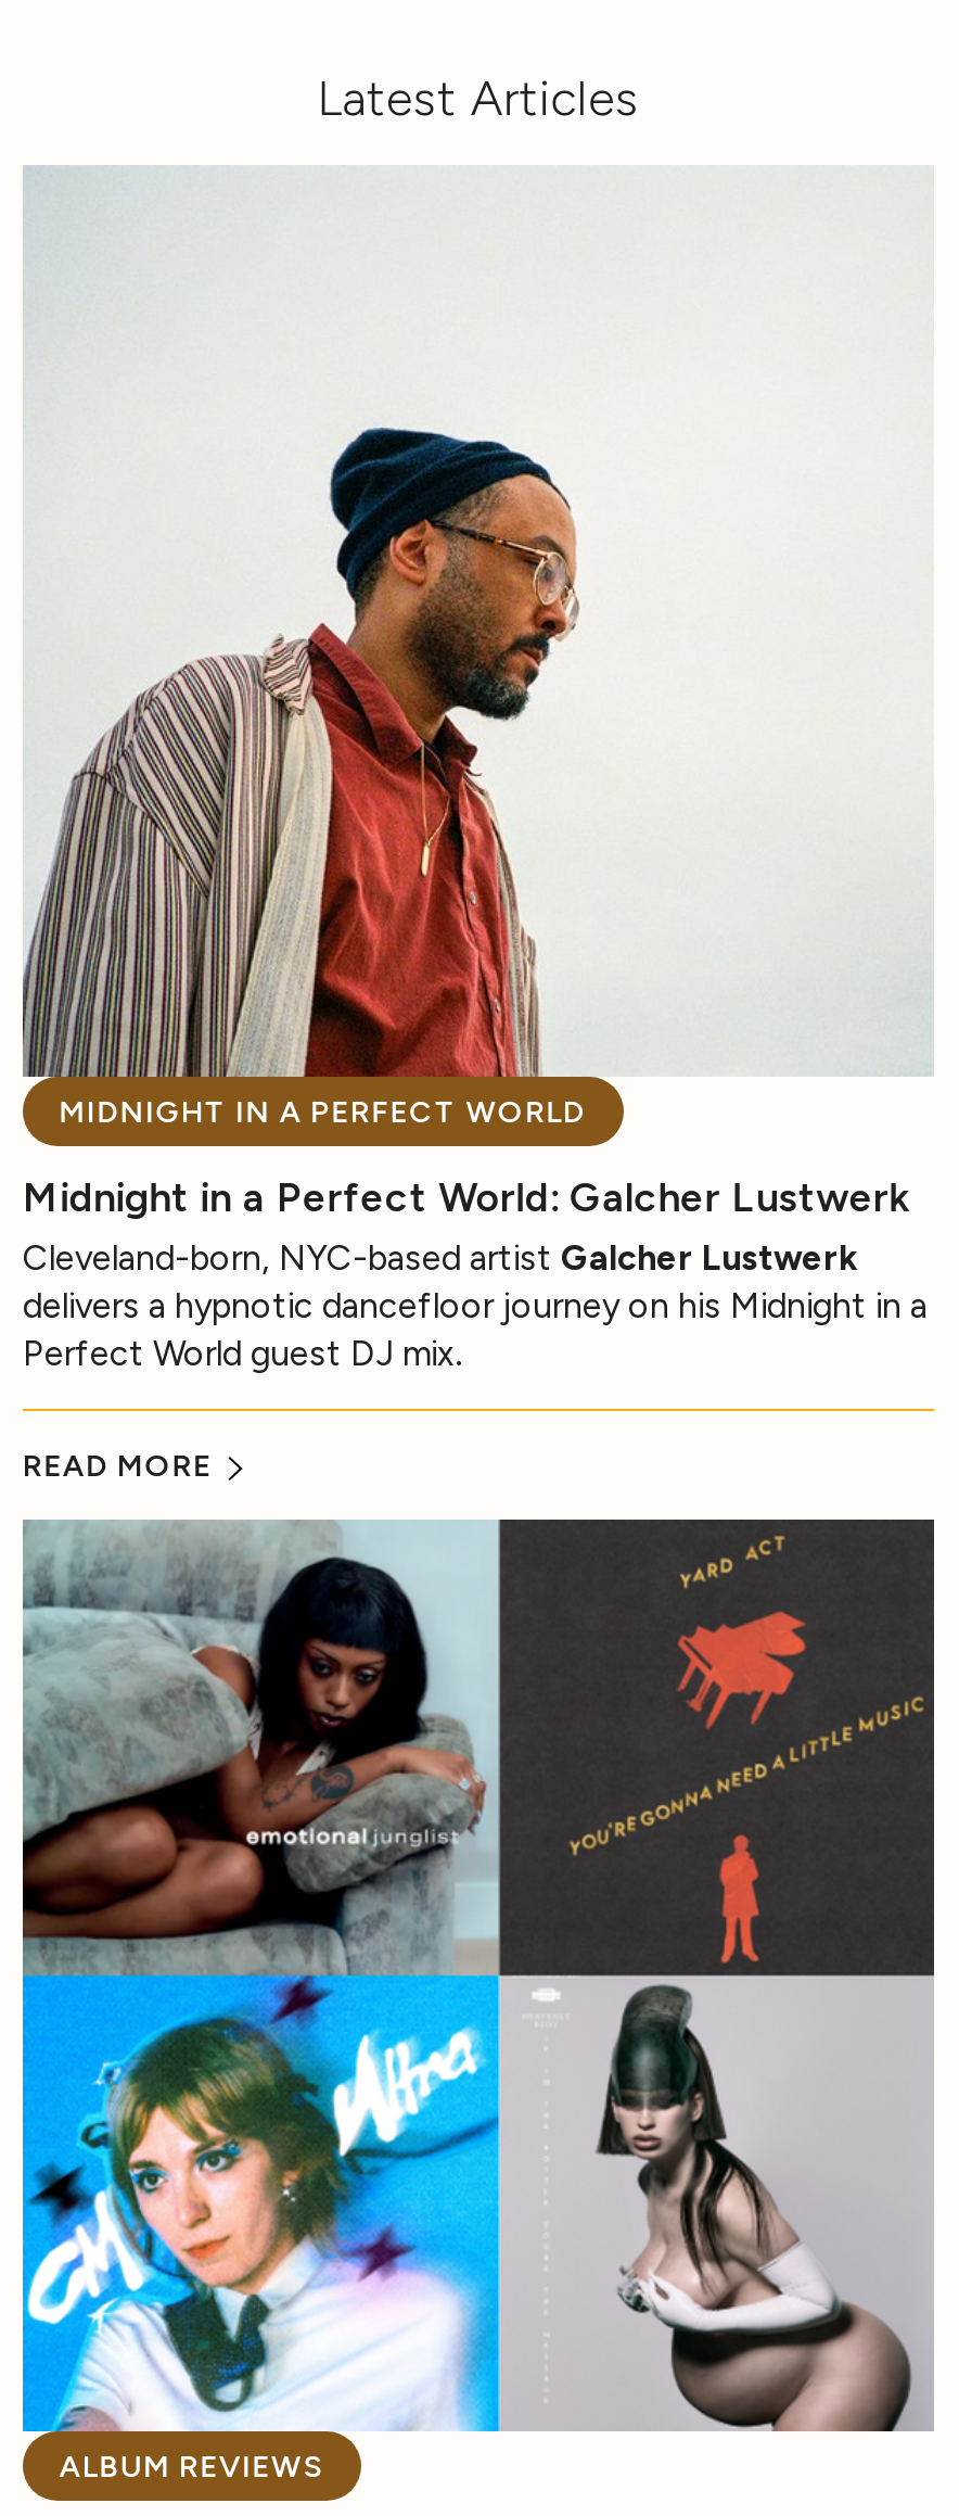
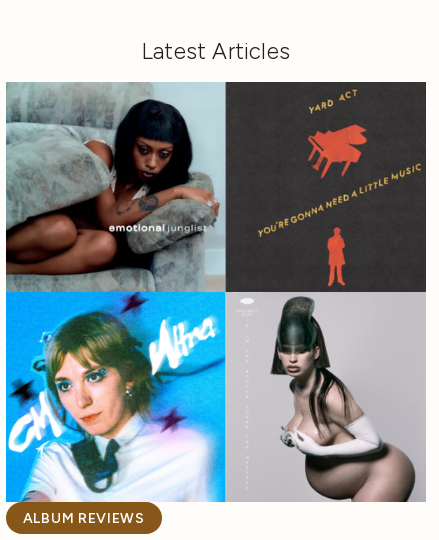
- [image]
- MIDNIGHT IN A PERFECT WORLD
- Midnight in a Perfect World: Galcher Lustwerk
- Cleveland-born, NYC-based artist Galcher Lustwerk
- delivers a hypnotic dancefloor journey on his Midnight in a
- Perfect World guest DJ mix.
- READ MORE
